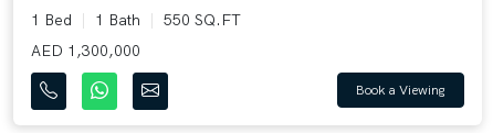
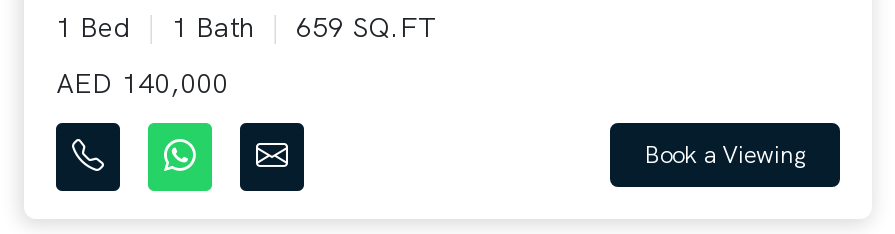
- 1 Bed 1 Bath 550 SQ.FT
+ 1 Bed 1 Bath 659 SQ.FT

- AED 1,300,000
+ AED 140,000
